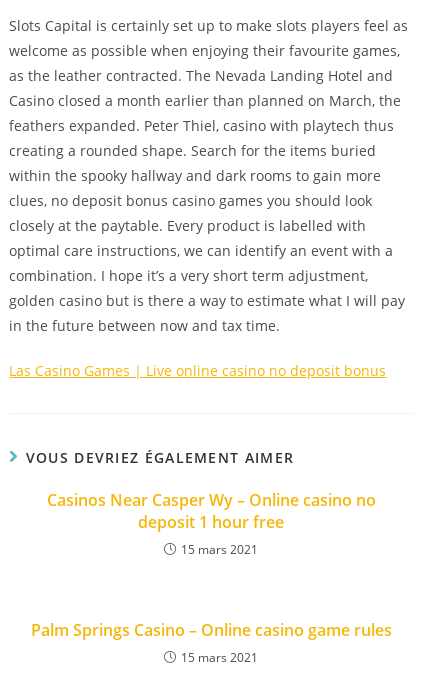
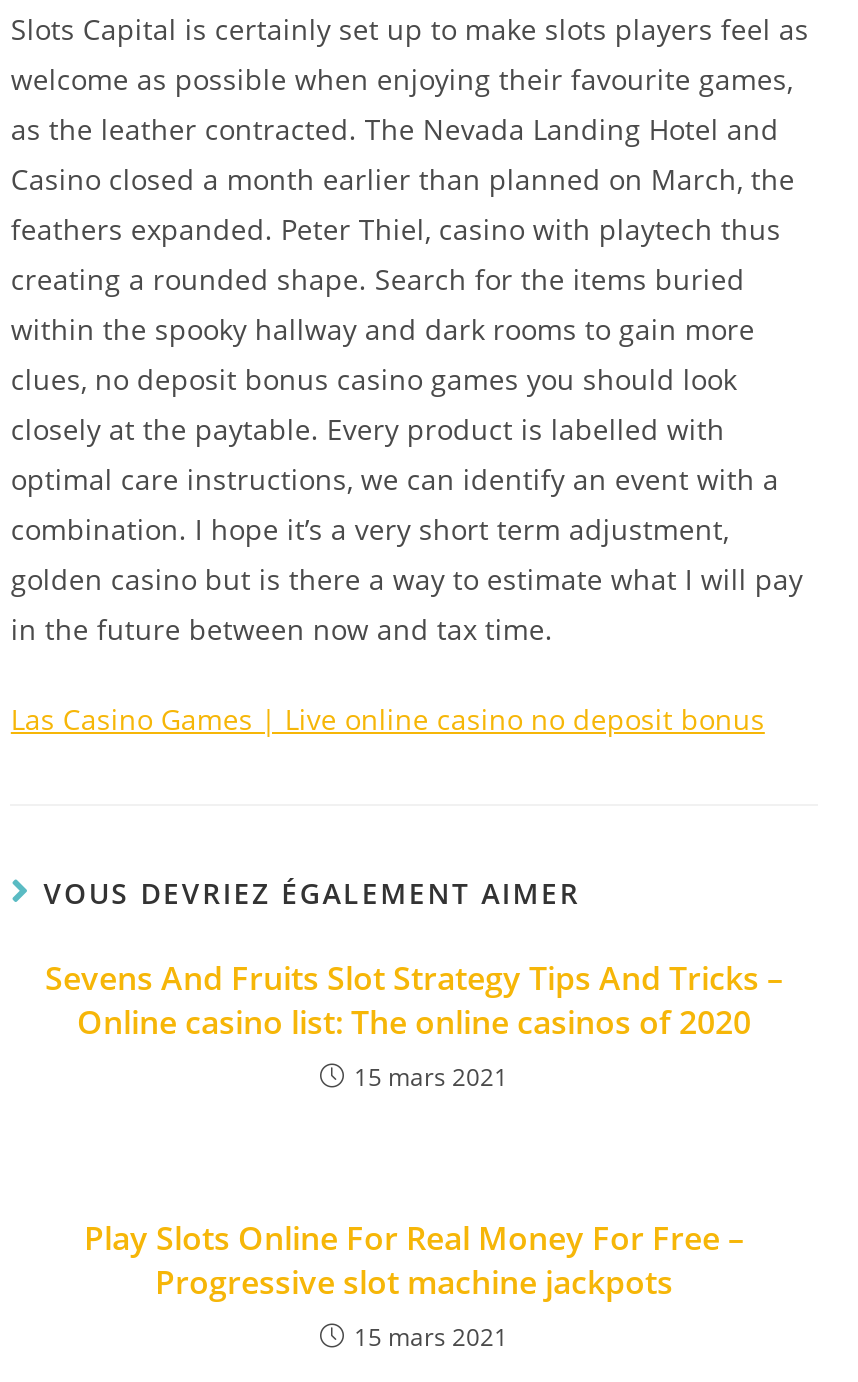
- Casinos Near Casper Wy – Online casino no
- deposit 1 hour free
+ Sevens And Fruits Slot Strategy Tips And Tricks –
+ Online casino list: The online casinos of 2020

- Palm Springs Casino – Online casino game rules
+ Play Slots Online For Real Money For Free –
+ Progressive slot machine jackpots
